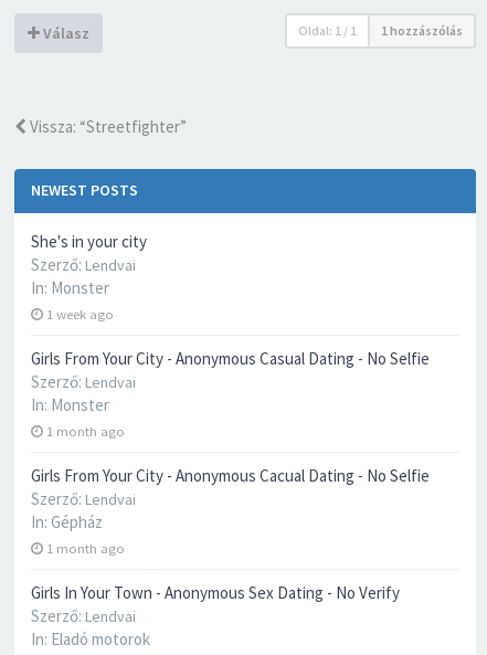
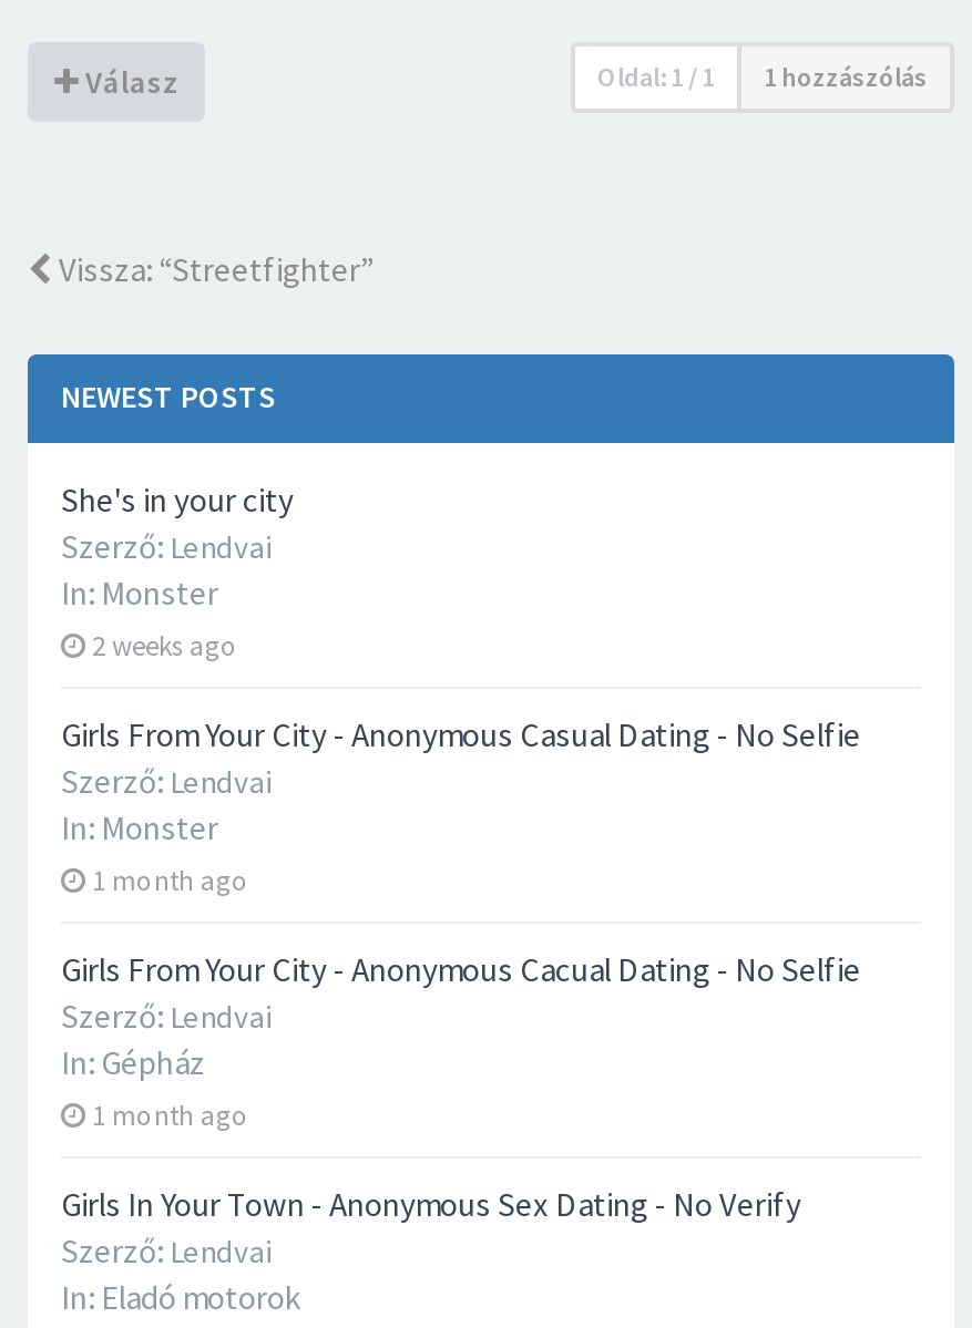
- 1 week ago
+ 2 weeks ago
